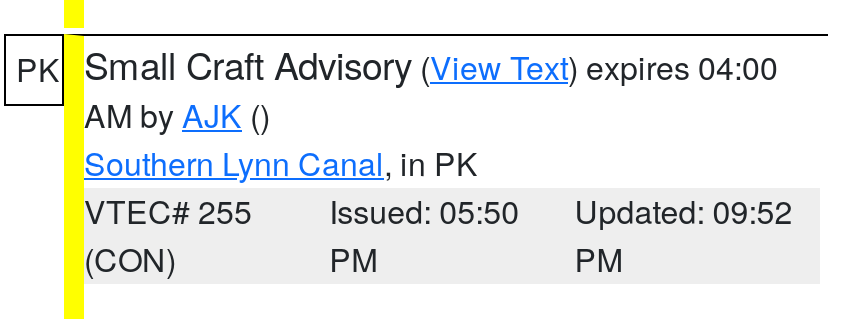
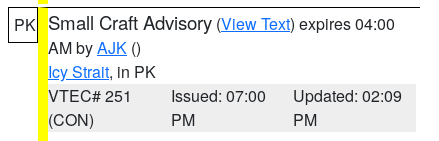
- Southern Lynn Canal, in PK
- VTEC# 255
+ Icy Strait, in PK
+ VTEC# 251

- Issued: 05:50
+ Issued: 07:00

- Updated: 09:52
+ Updated: 02:09
